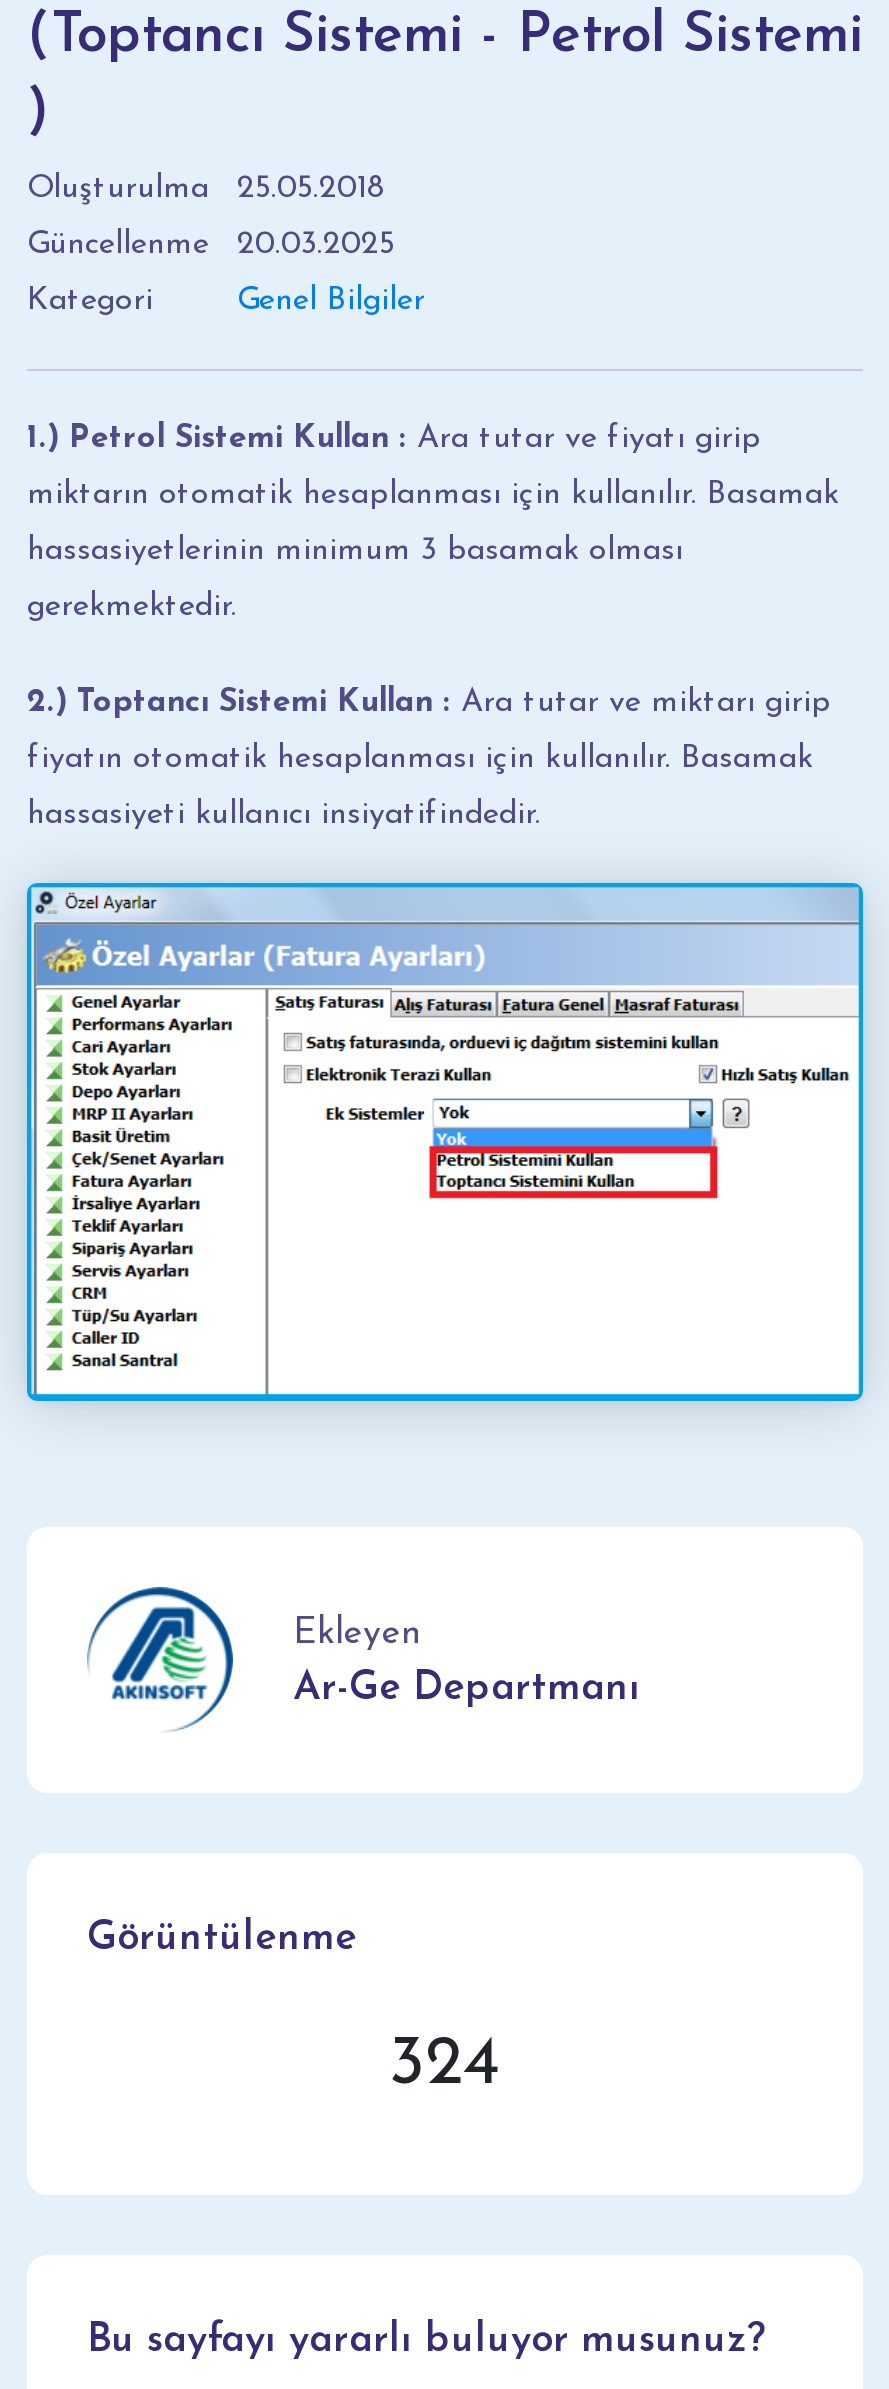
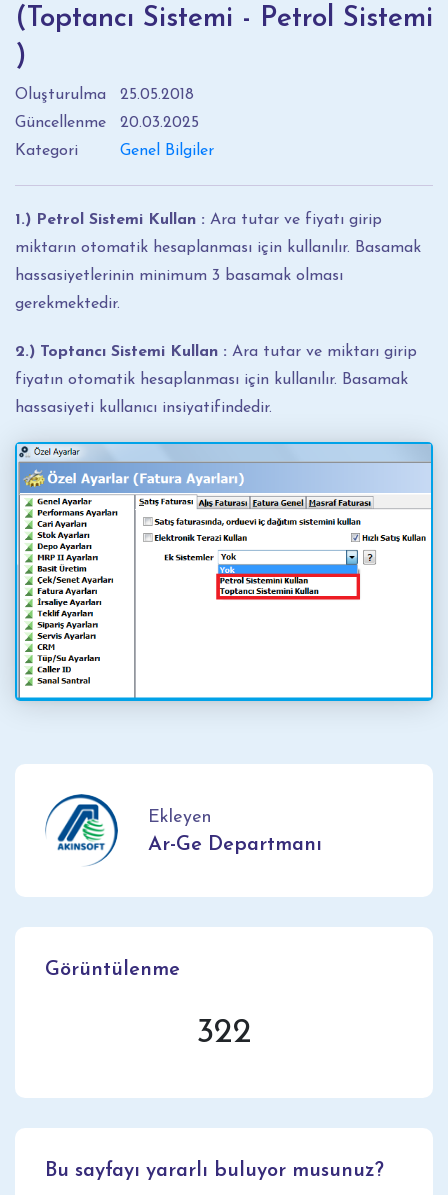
- 324
+ 322
